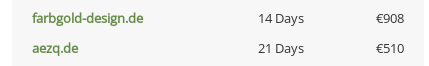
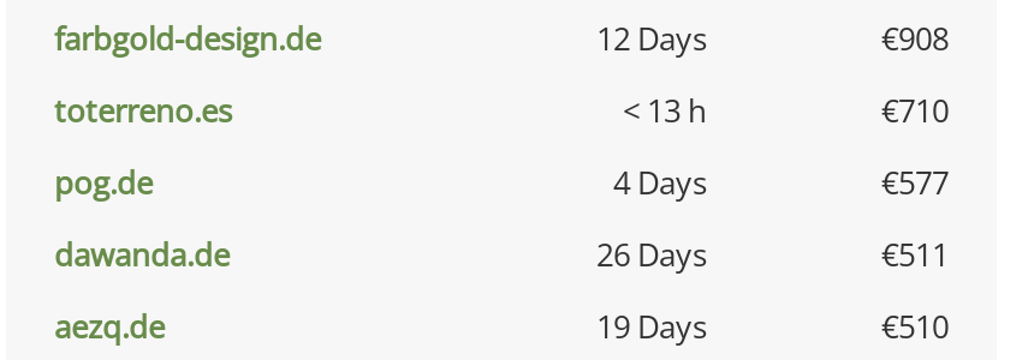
- 14 Days
+ 12 Days

+ toterreno.es
+ < 13 h
+ €710
+ pog.de
+ 4 Days
+ €577
+ dawanda.de
+ 26 Days
+ €511

- 21 Days
+ 19 Days
